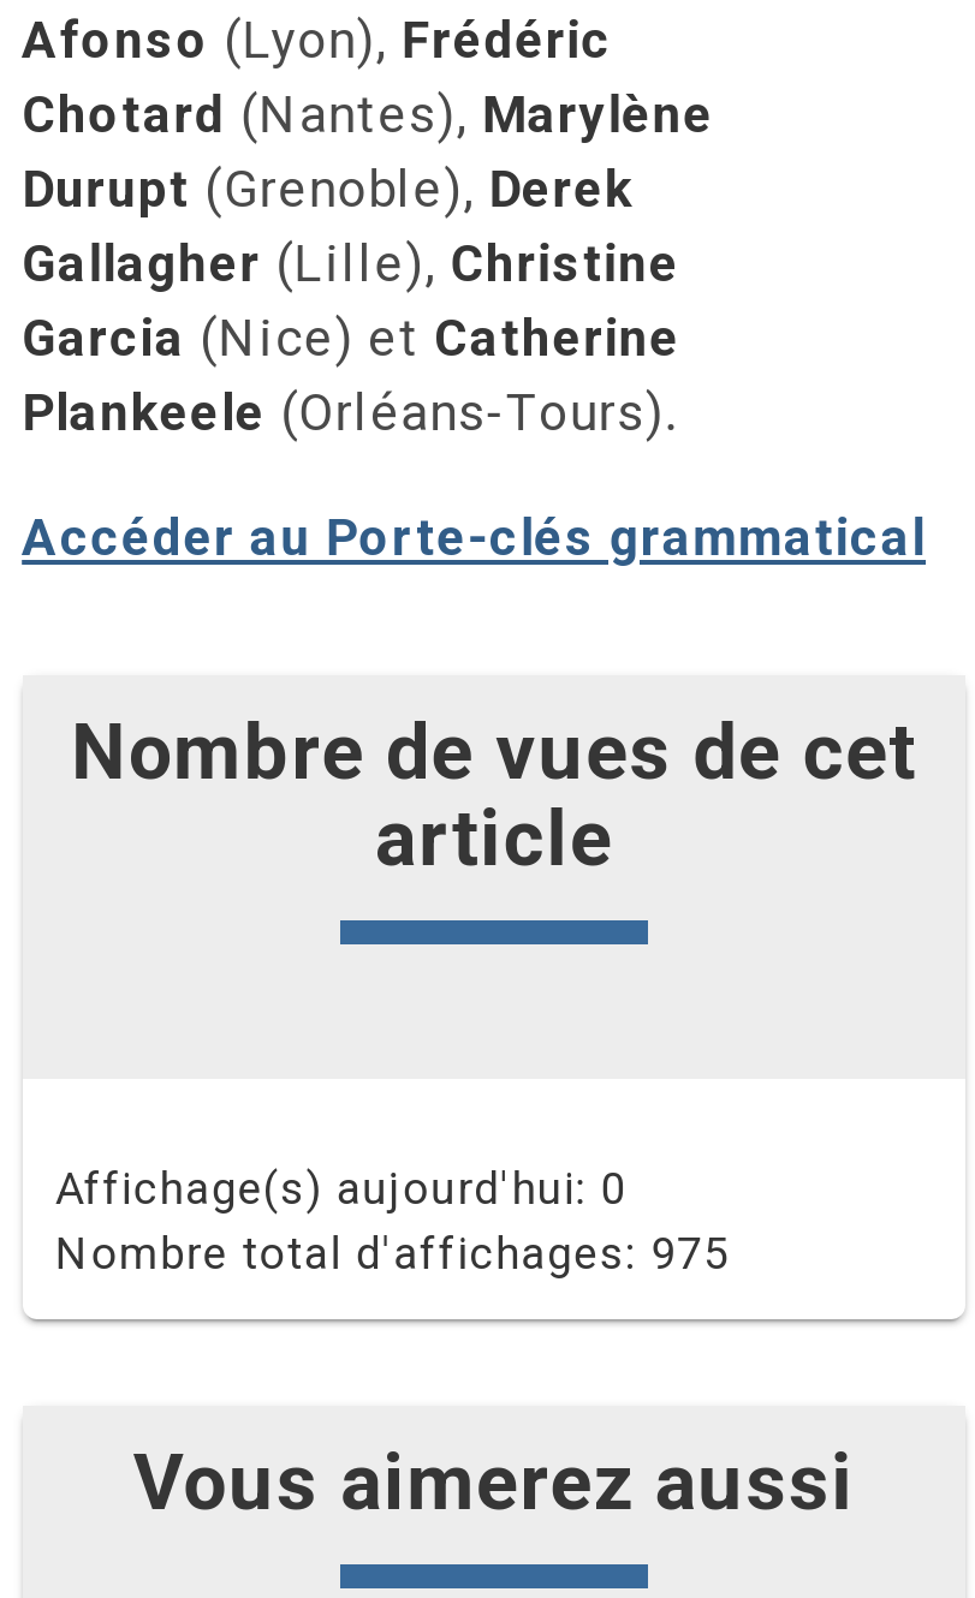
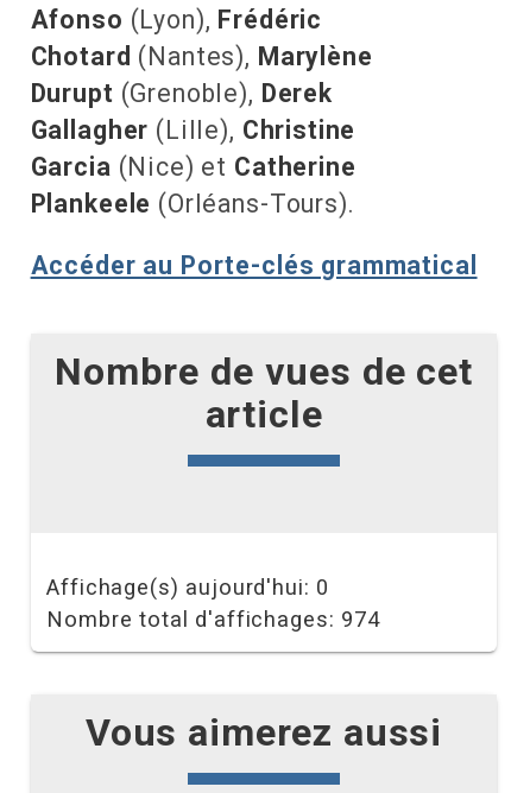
- Nombre total d'affichages: 975
+ Nombre total d'affichages: 974
